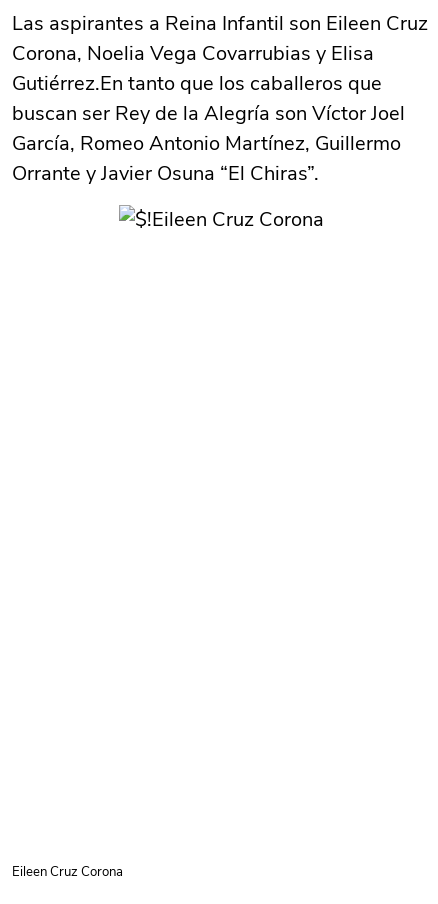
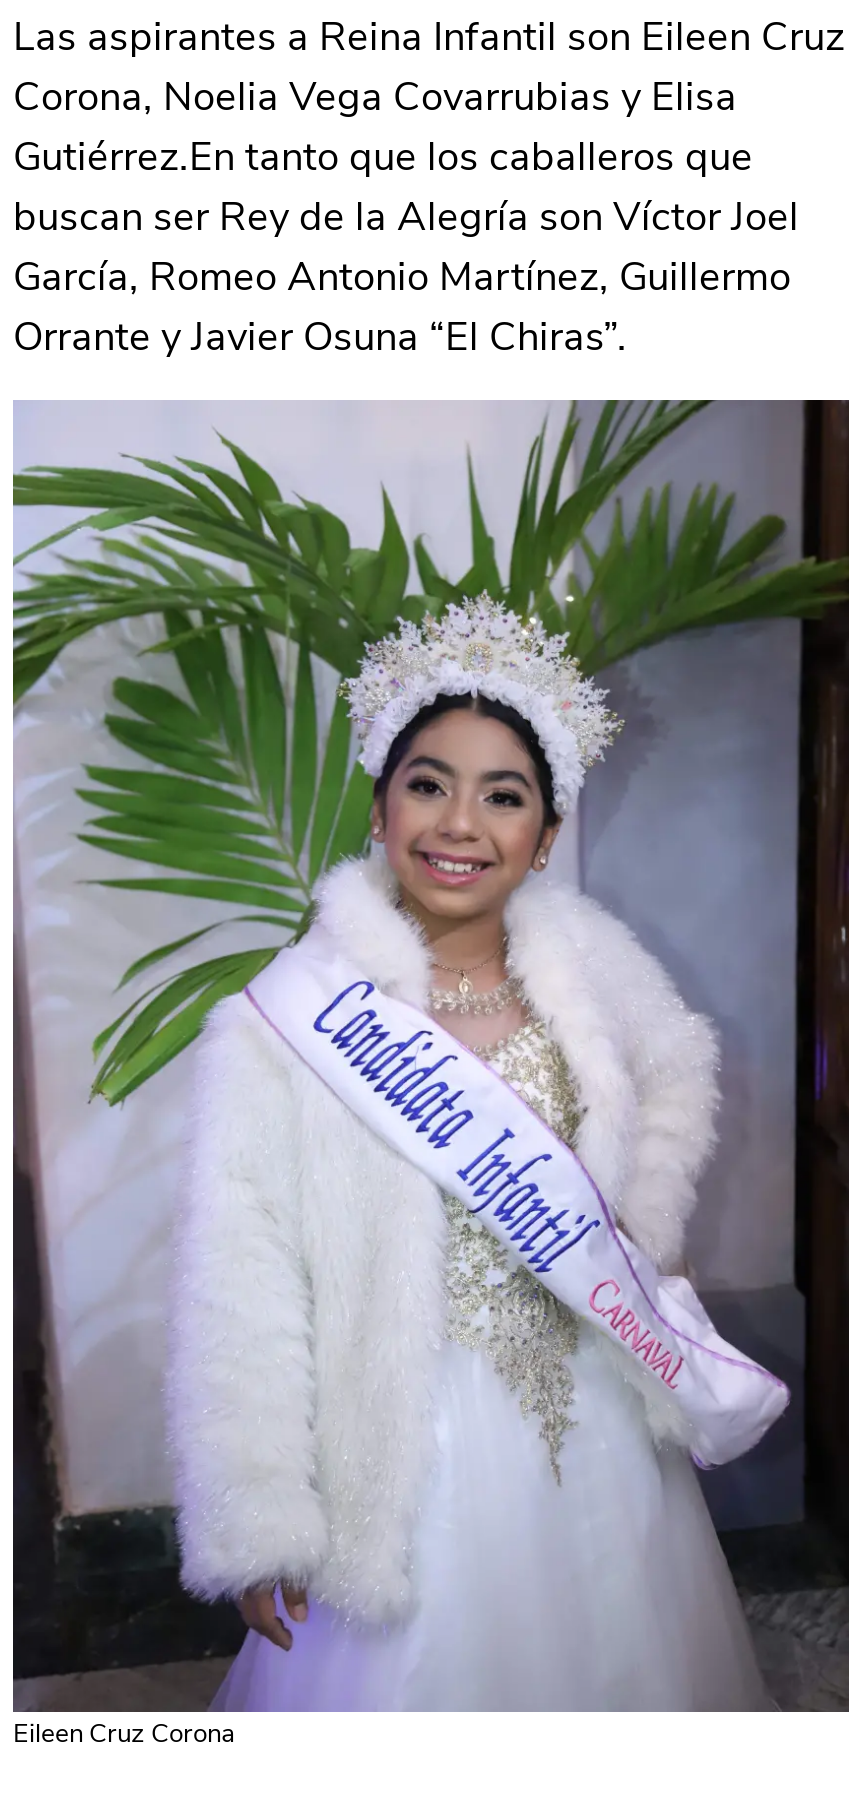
+ [image]
